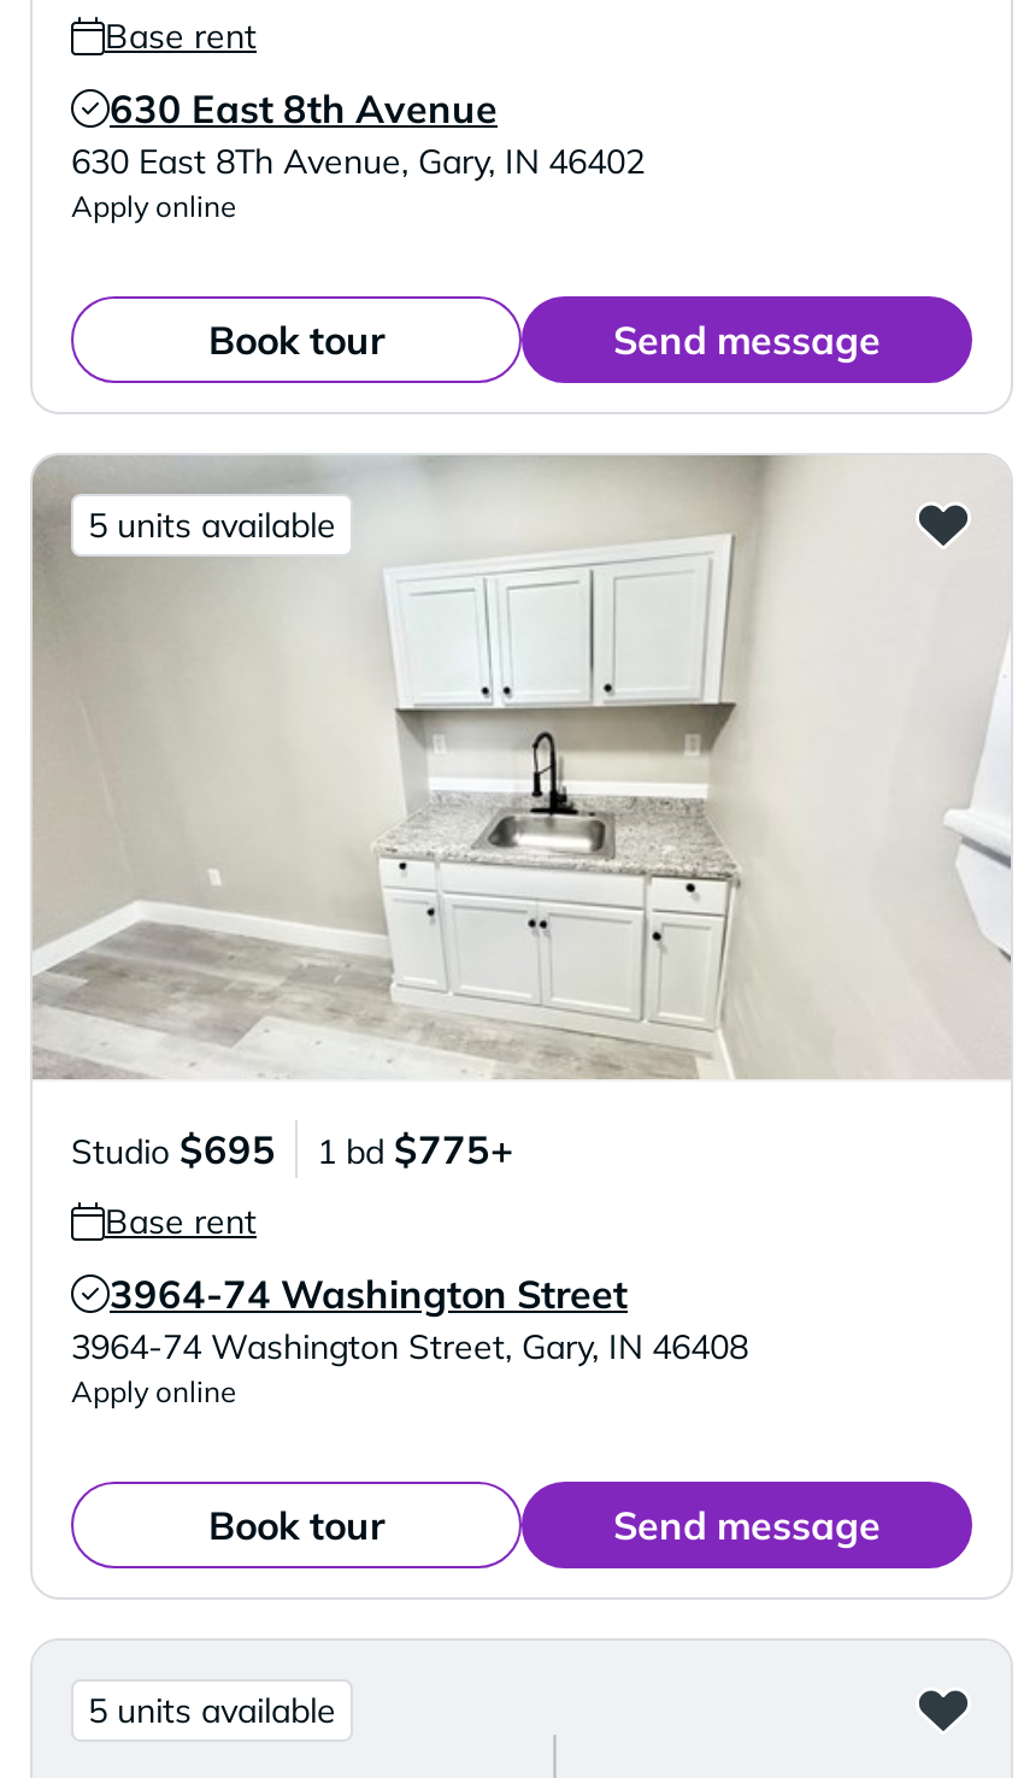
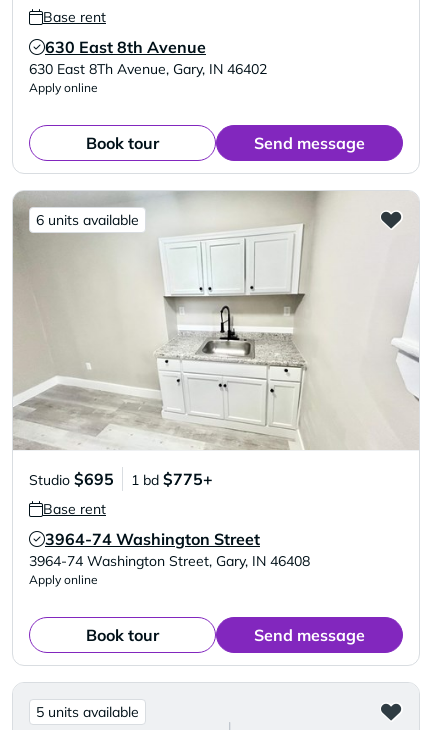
- 5 units available
+ 6 units available
